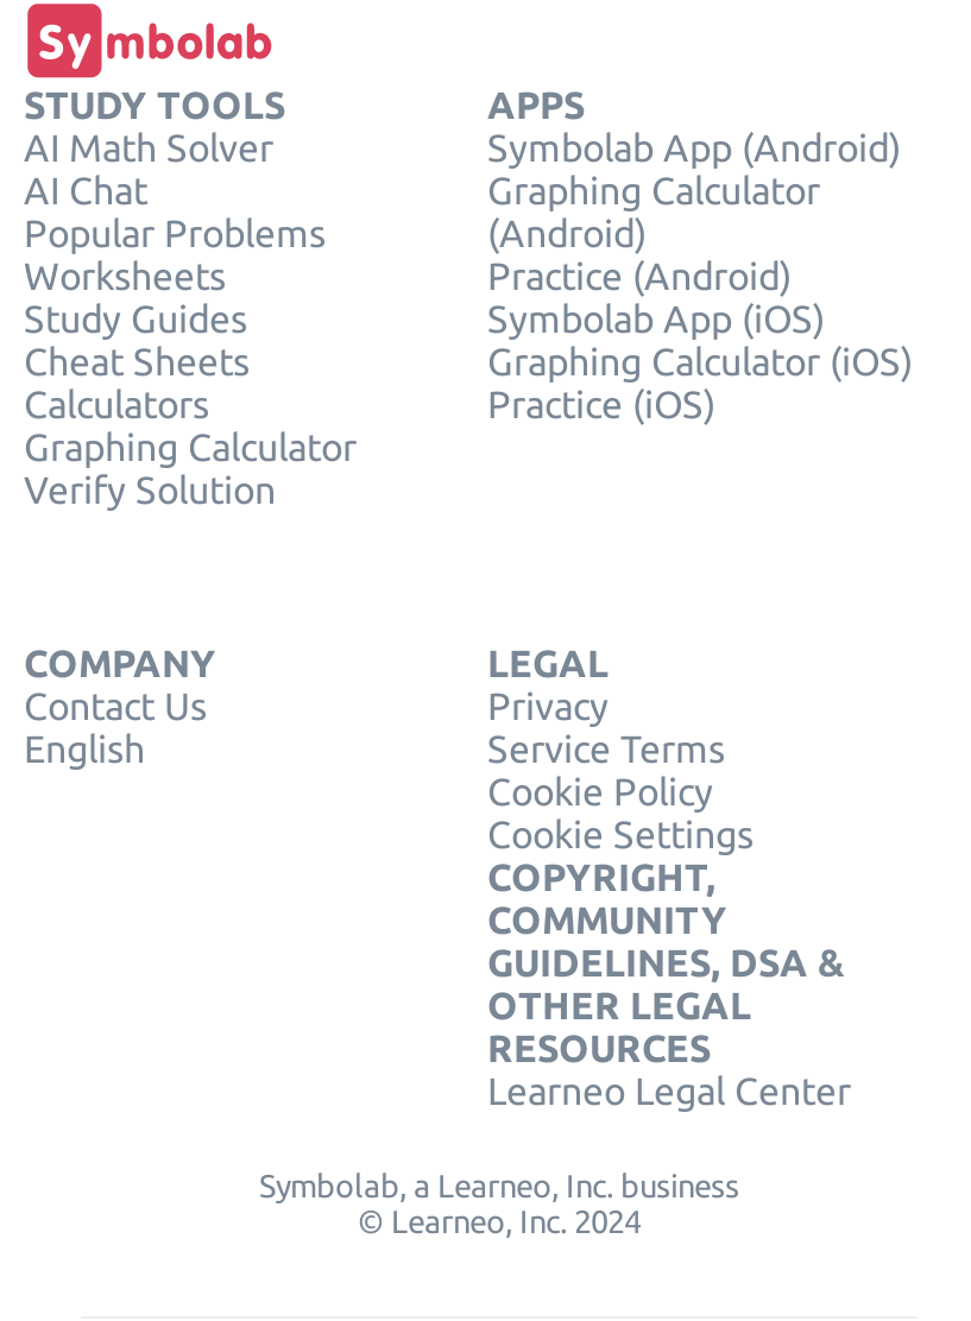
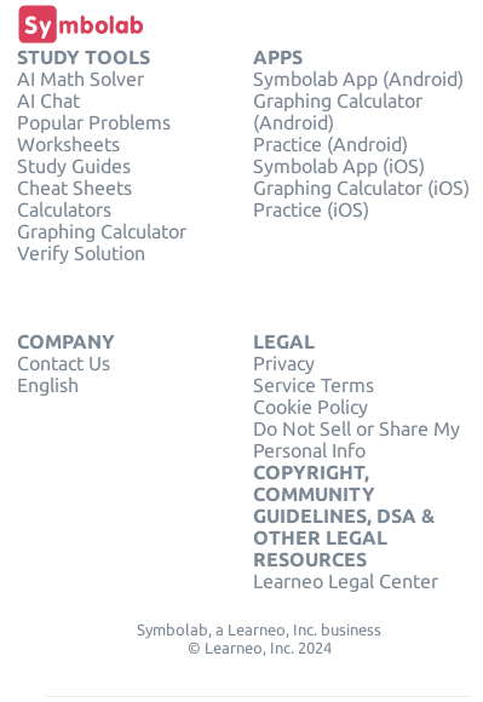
- Cookie Settings
+ Do Not Sell or Share My
+ Personal Info
